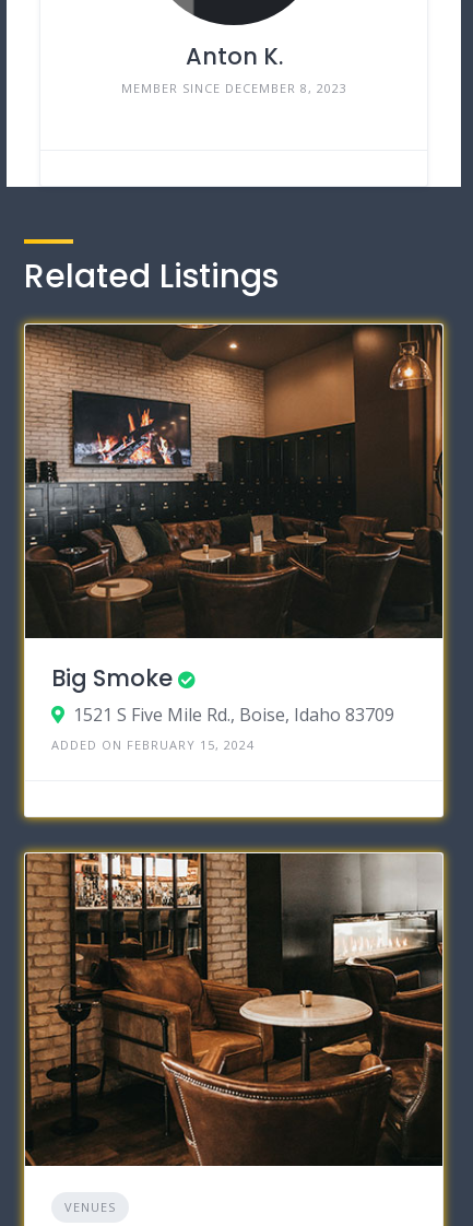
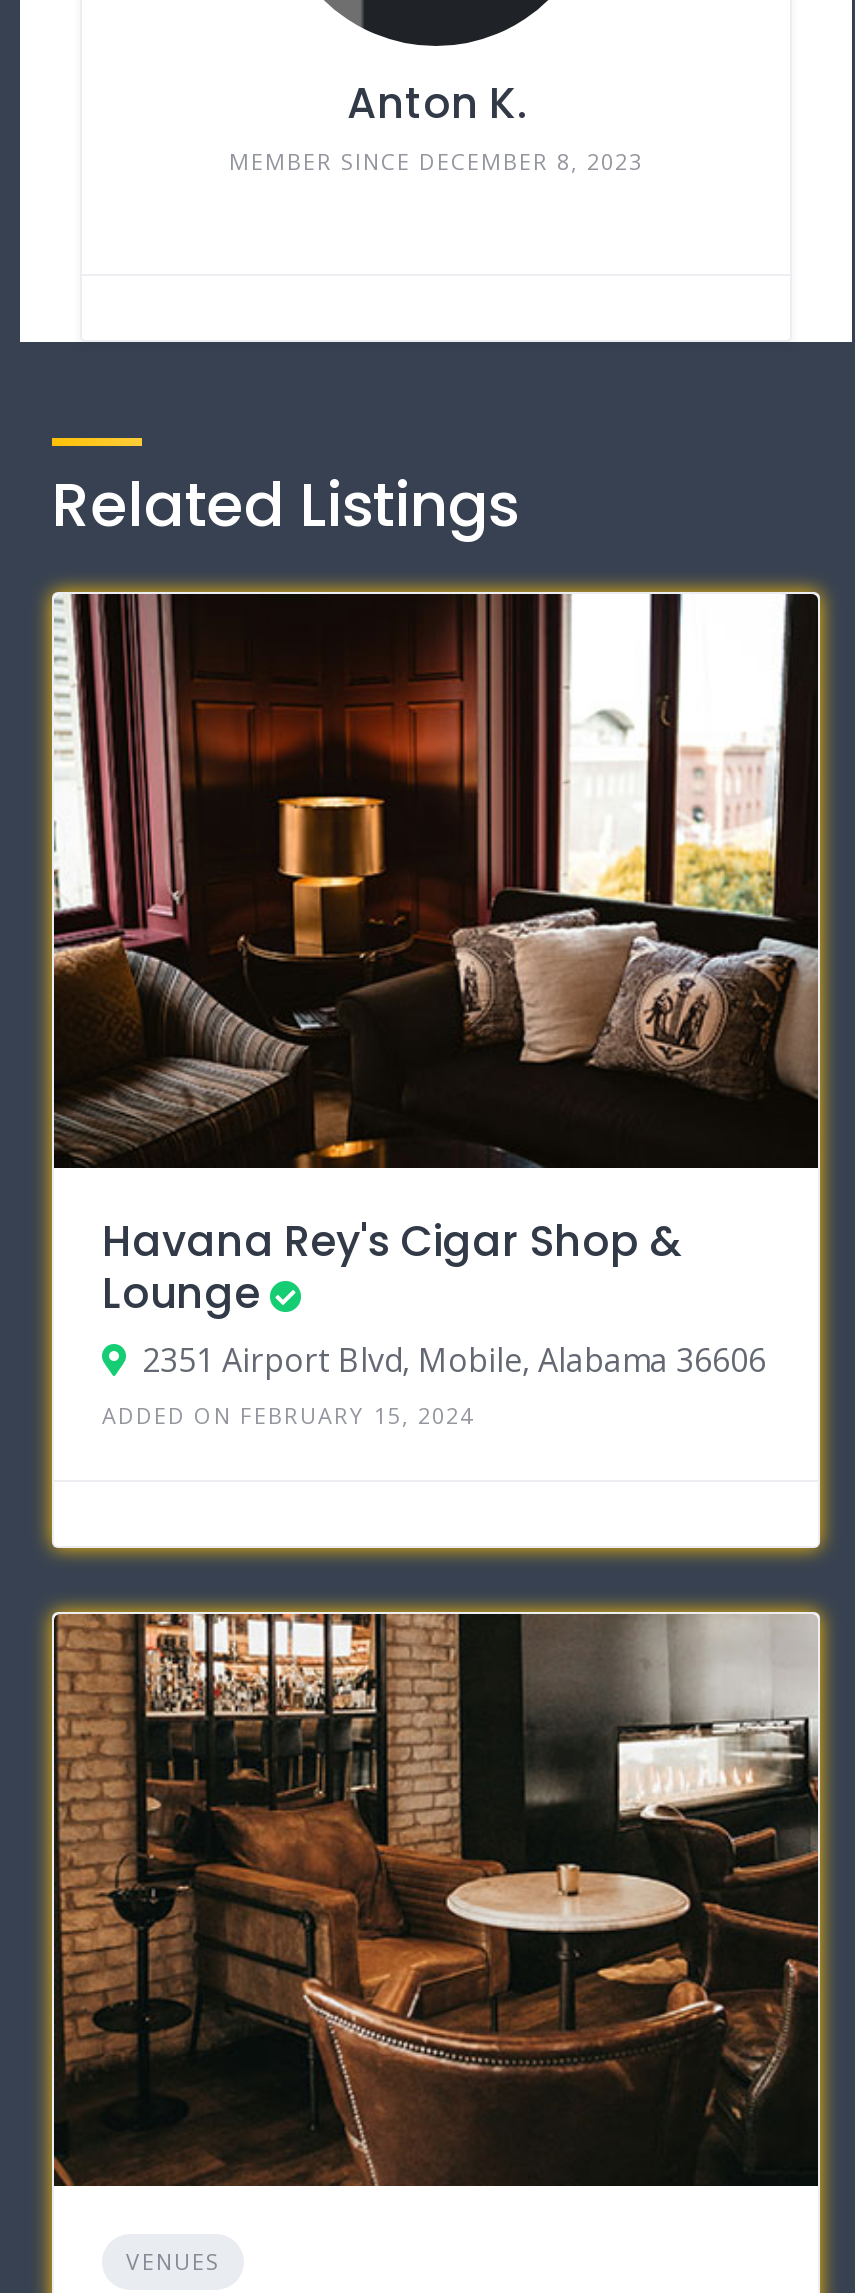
- [image]
- Big Smoke
- 1521 S Five Mile Rd., Boise, Idaho 83709
+ [image]
+ Havana Rey's Cigar Shop &
+ Lounge
+ 2351 Airport Blvd, Mobile, Alabama 36606
